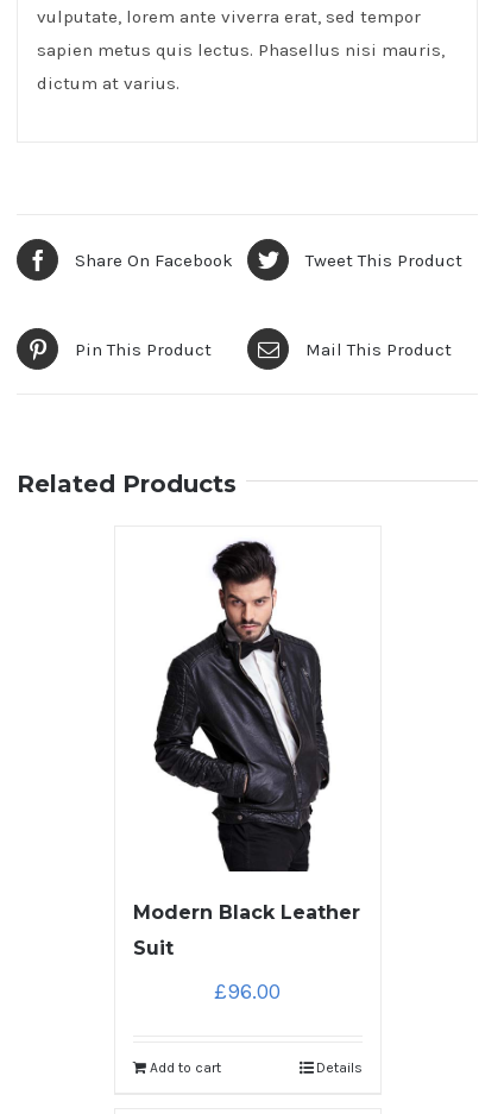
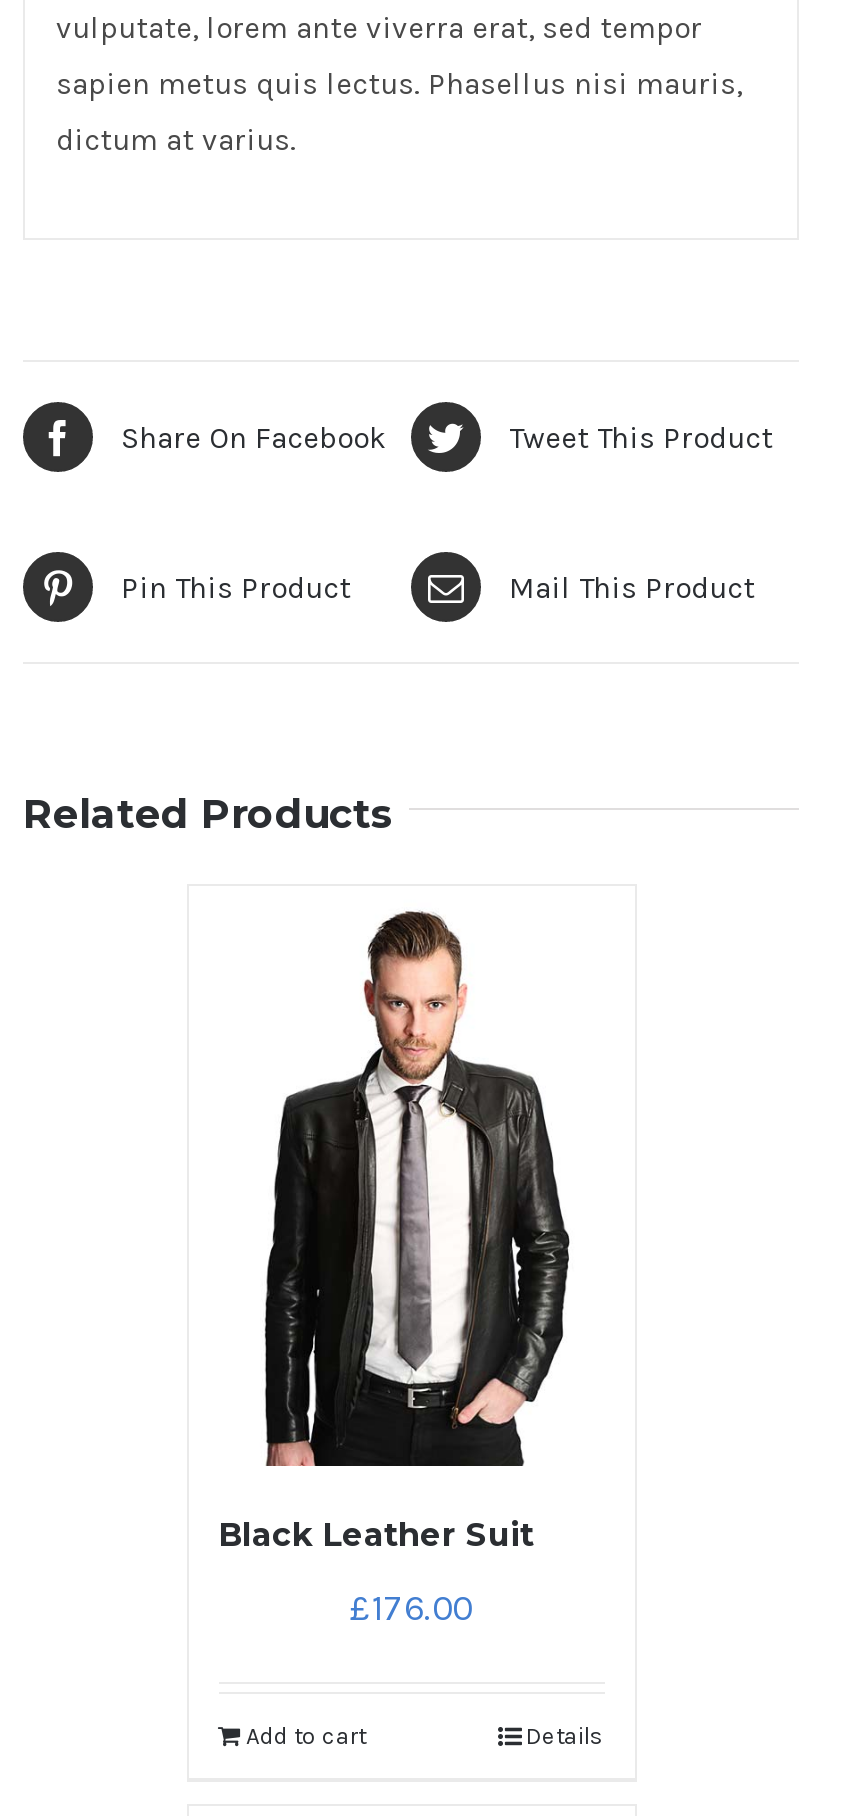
- [image]
- Modern Black Leather
- Suit
- £96.00
+ [image]
+ Black Leather Suit
+ £176.00
